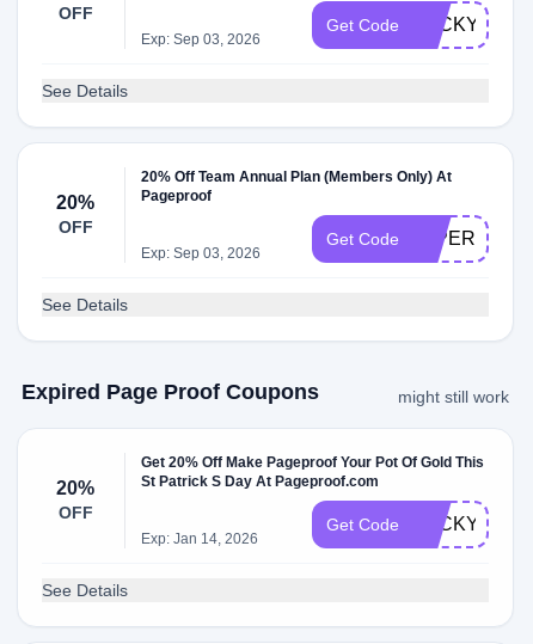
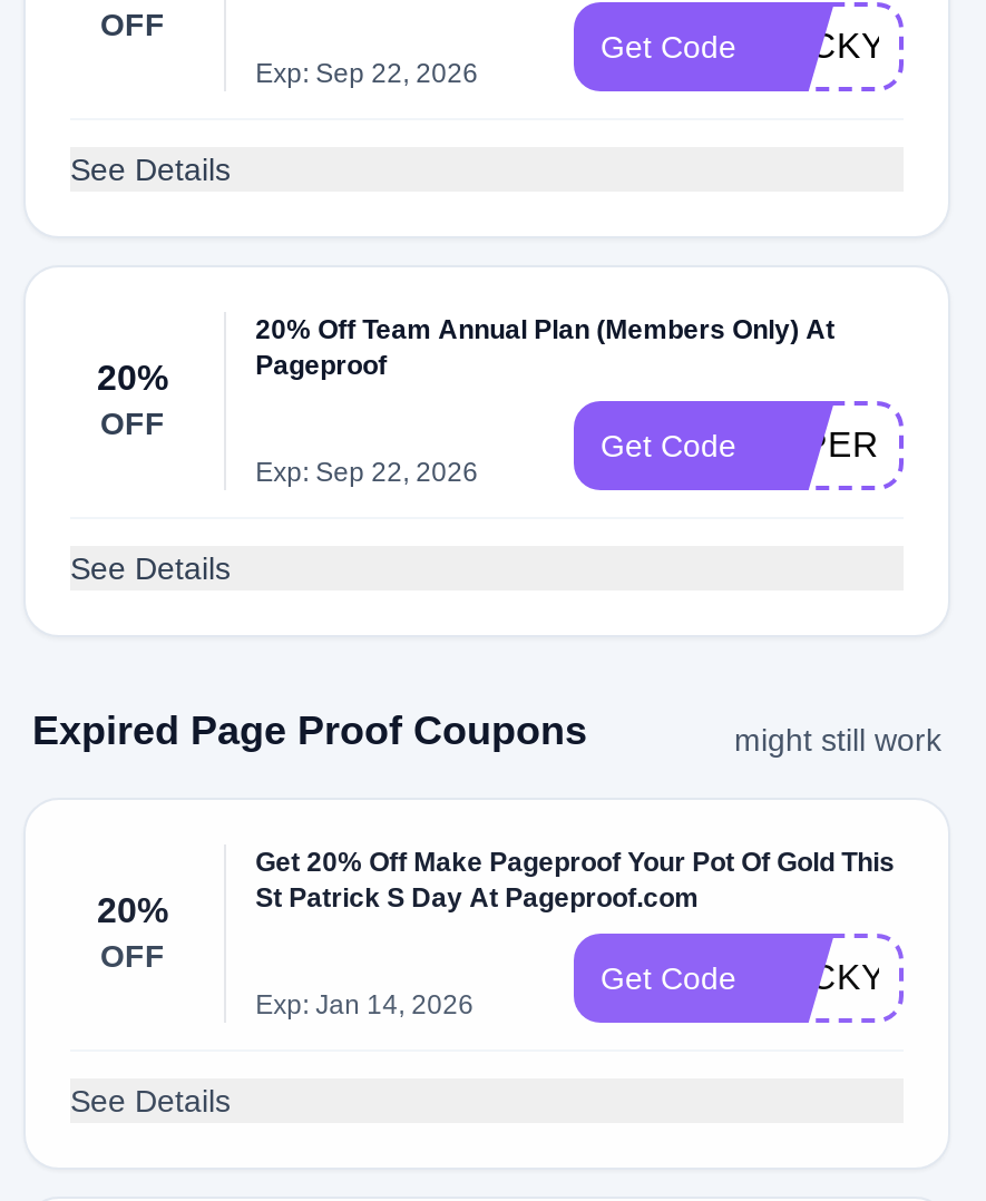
- Exp: Sep 03, 2026
+ Exp: Sep 22, 2026

- Exp: Sep 03, 2026
+ Exp: Sep 22, 2026
